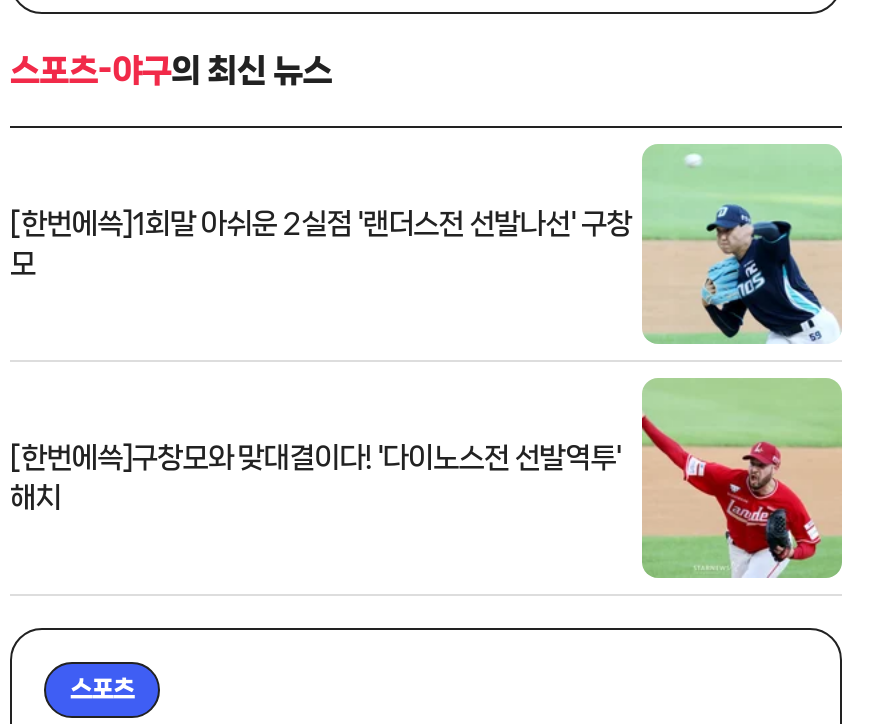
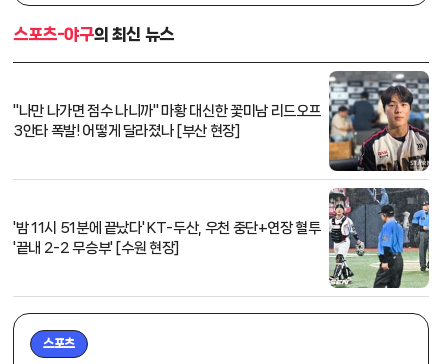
- [image]
- [한번에쓱]1회말 아쉬운 2실점 '랜더스전 선발나선' 구창
- 모
+ [image]
+ "나만 나가면 점수 나니까" 마황 대신한 꽃미남 리드오프
+ 3안타 폭발! 어떻게 달라졌나 [부산 현장]

- [image]
- [한번에쓱]구창모와 맞대결이다! '다이노스전 선발역투'
- 해치
+ [image]
+ '밤 11시 51분에 끝났다' KT-두산, 우천 중단+연장 혈투
+ '끝내 2-2 무승부' [수원 현장]
